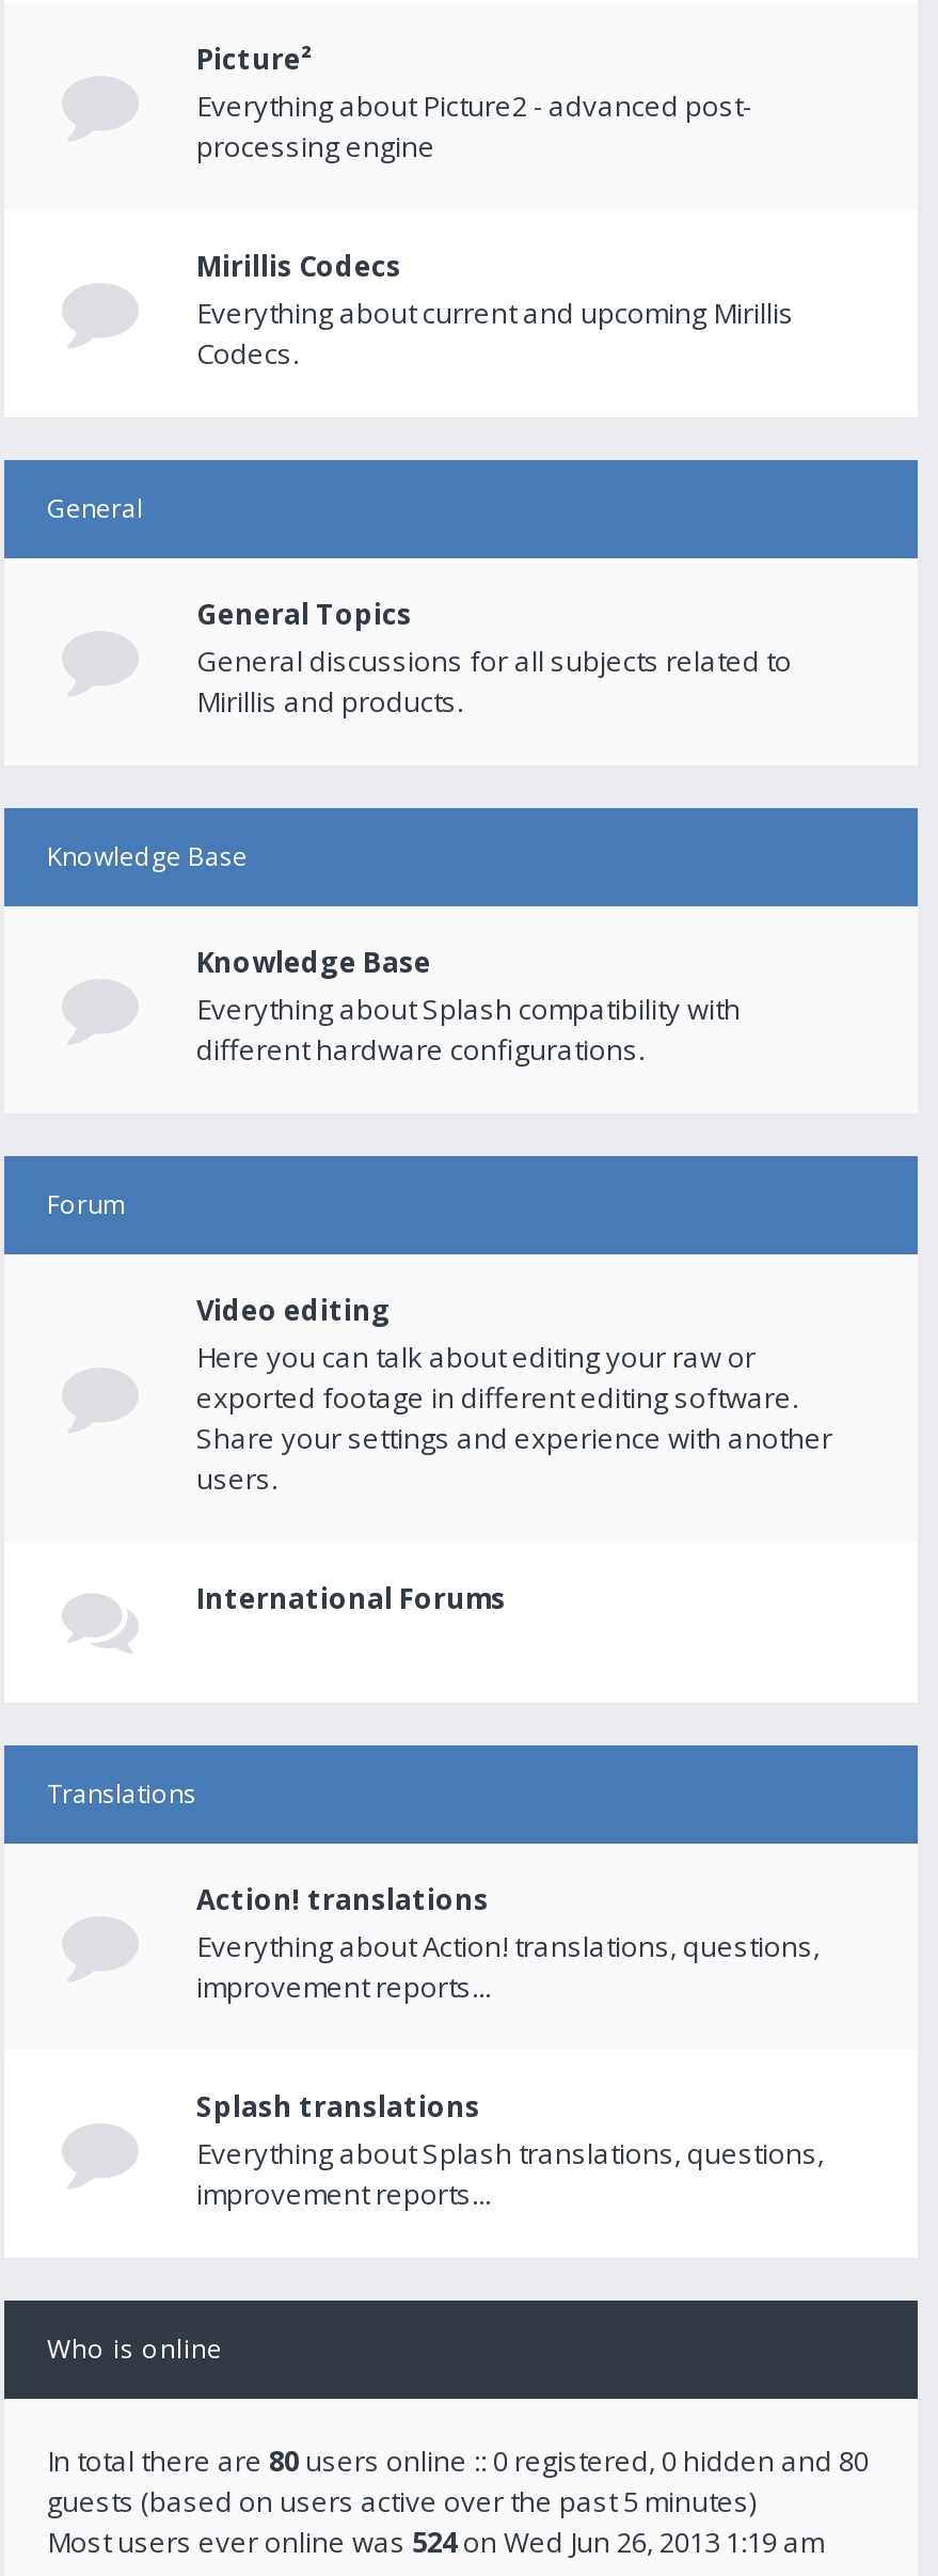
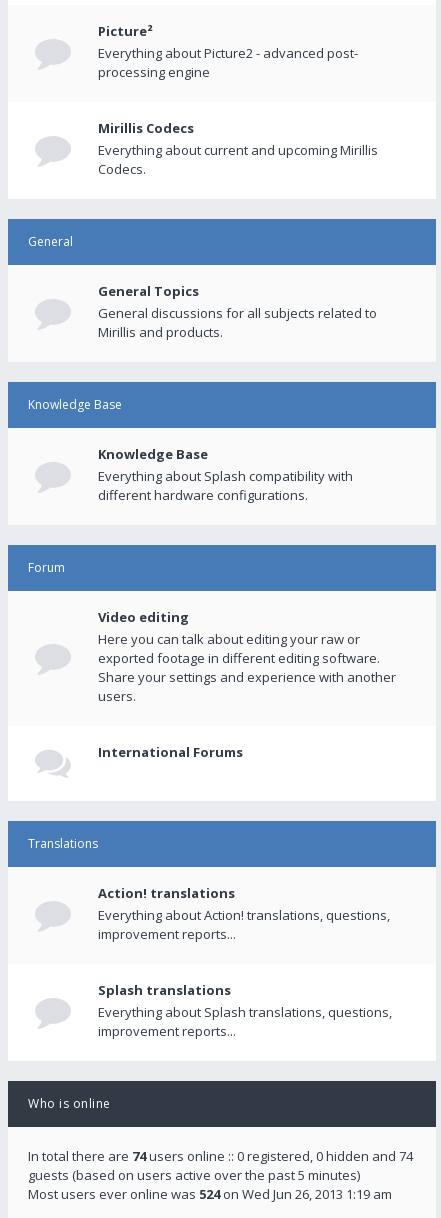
- In total there are 80 users online :: 0 registered, 0 hidden and 80
+ In total there are 74 users online :: 0 registered, 0 hidden and 74
